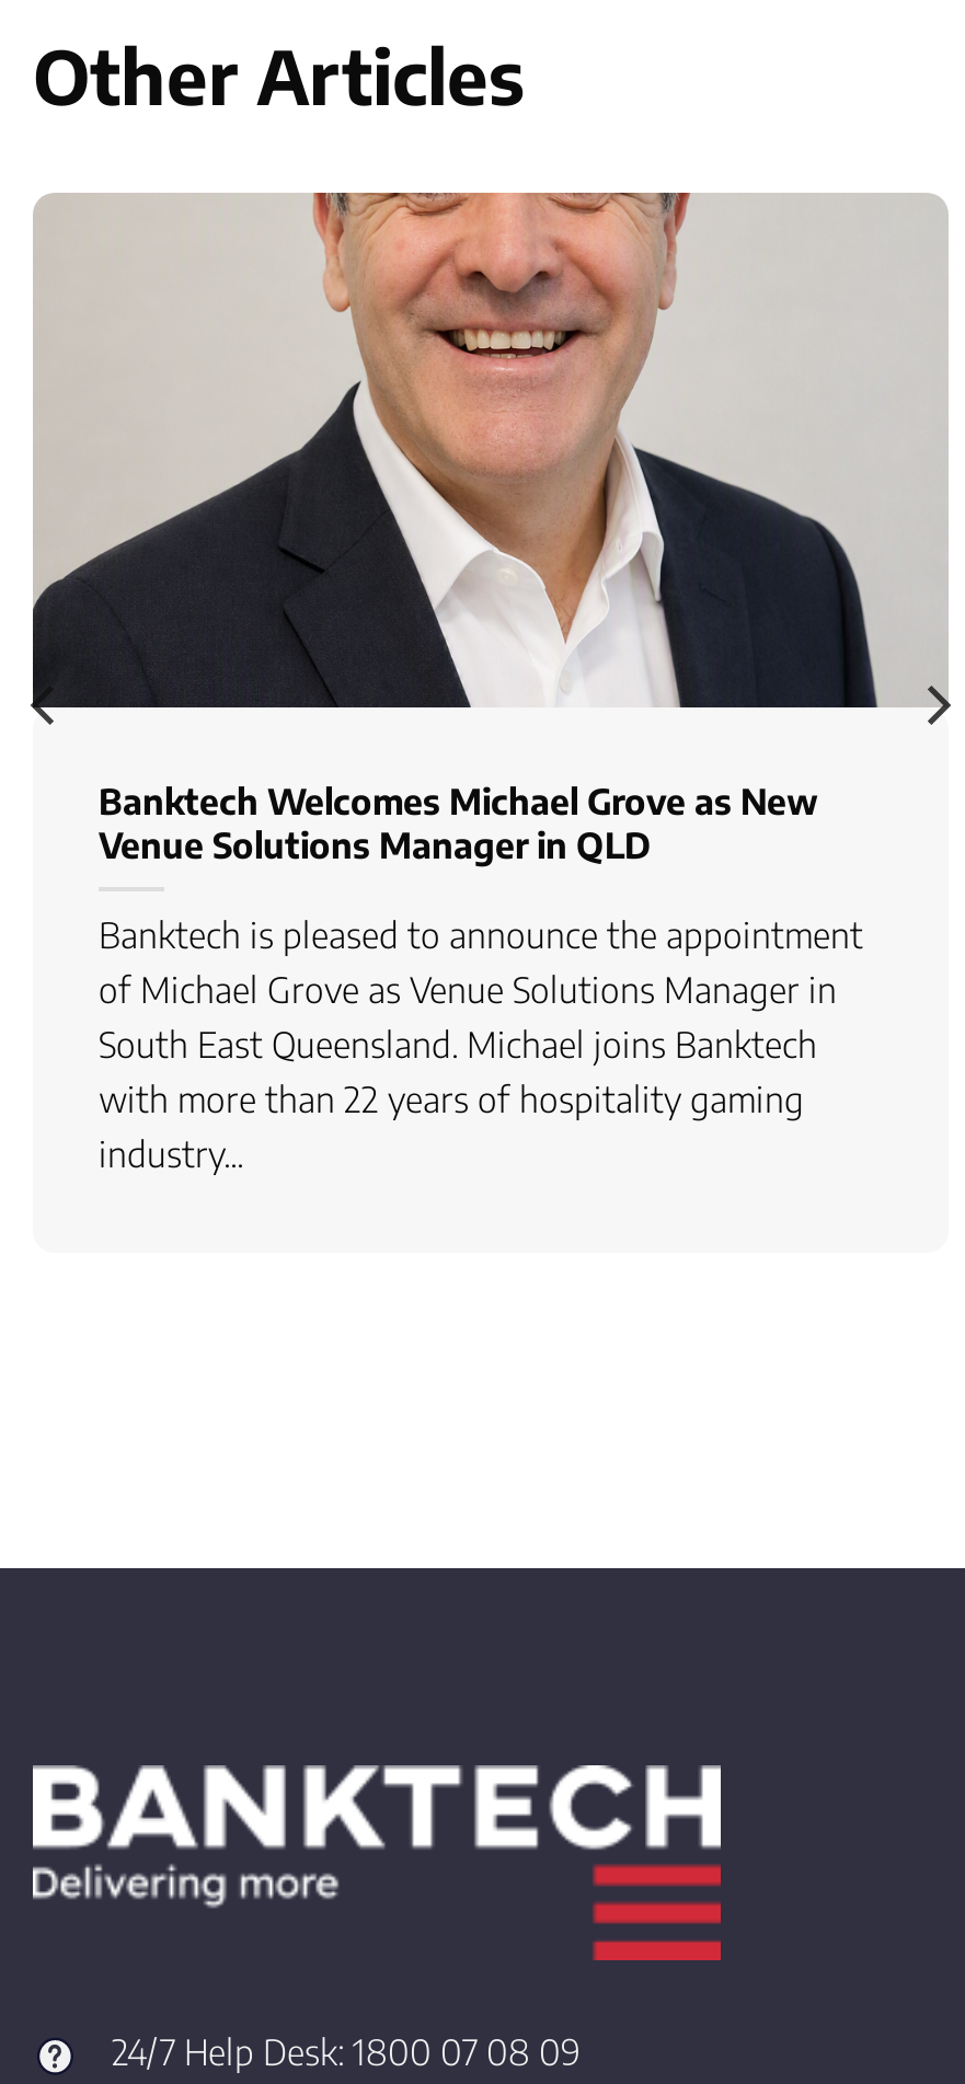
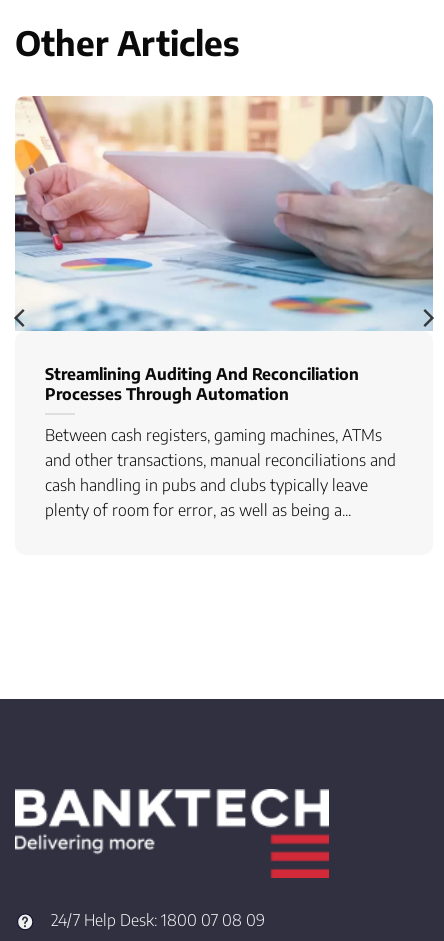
- [image]
- Banktech Welcomes Michael Grove as New
- Venue Solutions Manager in QLD
+ [image]
+ Streamlining Auditing And Reconciliation
+ Processes Through Automation

- Banktech is pleased to announce the appointment
- of Michael Grove as Venue Solutions Manager in
- South East Queensland. Michael joins Banktech
- with more than 22 years of hospitality gaming
- industry...
+ Between cash registers, gaming machines, ATMs
+ and other transactions, manual reconciliations and
+ cash handling in pubs and clubs typically leave
+ plenty of room for error, as well as being a...
